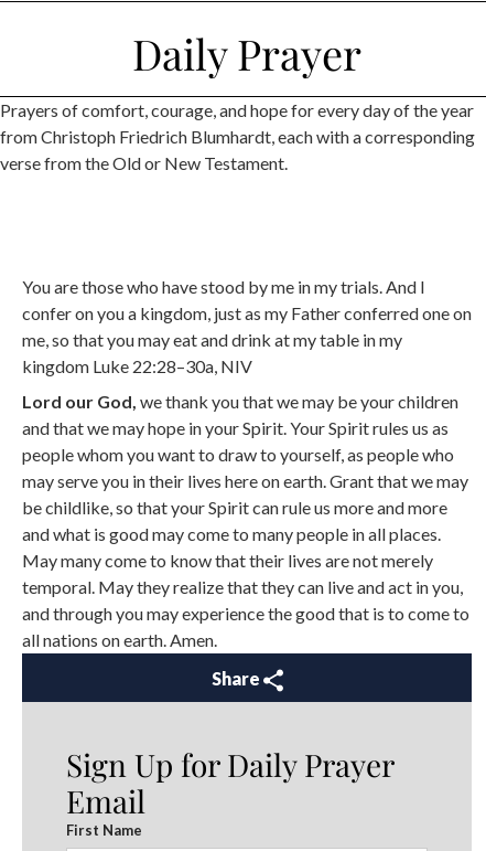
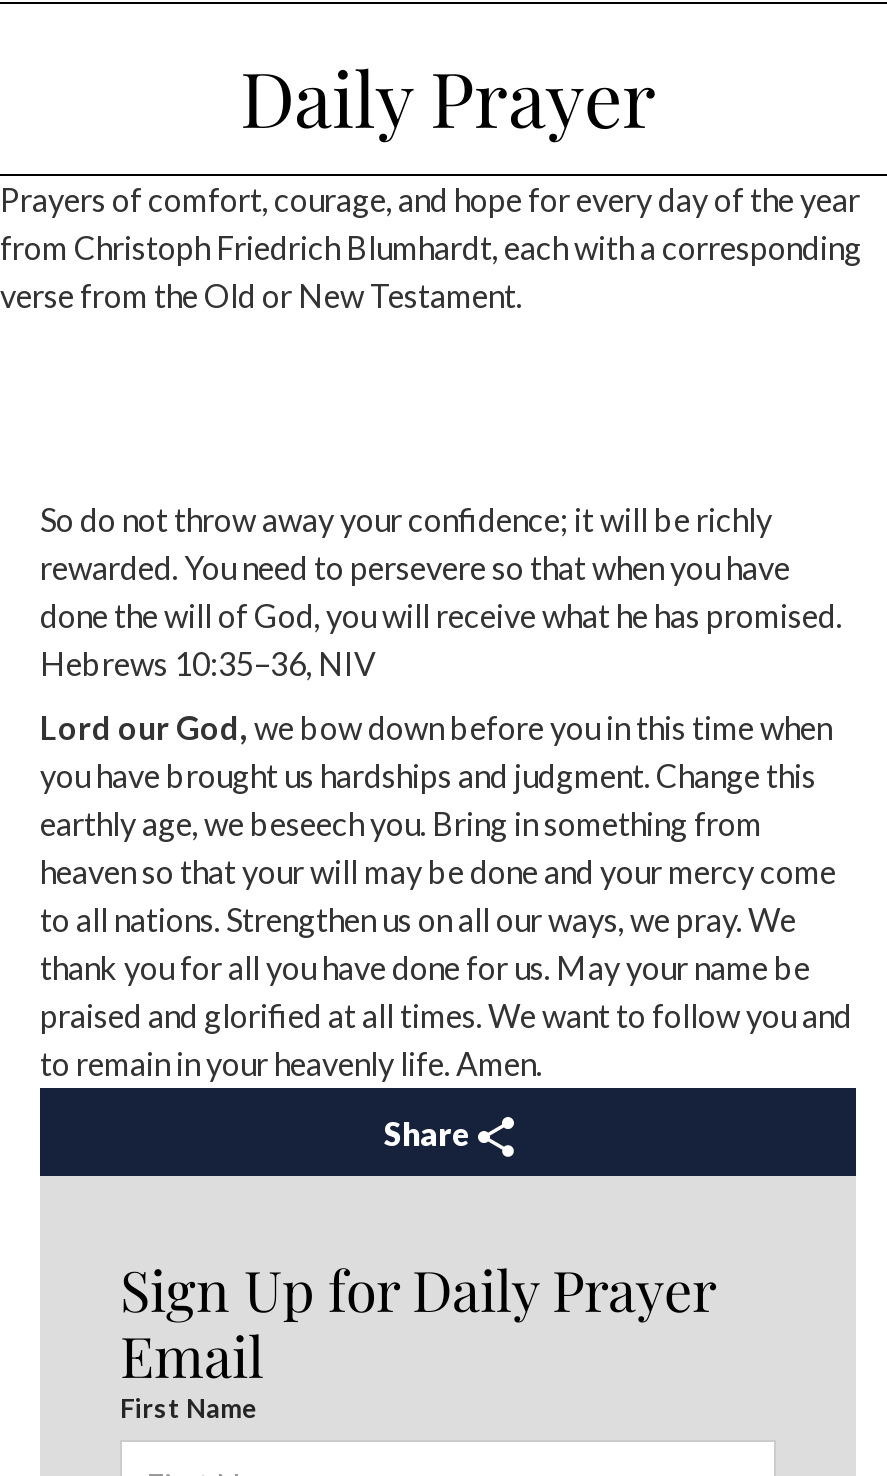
- You are those who have stood by me in my trials. And I
- confer on you a kingdom, just as my Father conferred one on
- me, so that you may eat and drink at my table in my
- kingdom Luke 22:28–30a, NIV
+ So do not throw away your confidence; it will be richly
+ rewarded. You need to persevere so that when you have
+ done the will of God, you will receive what he has promised.
+ Hebrews 10:35–36, NIV

- Lord our God, we thank you that we may be your children
- and that we may hope in your Spirit. Your Spirit rules us as
- people whom you want to draw to yourself, as people who
- may serve you in their lives here on earth. Grant that we may
- be childlike, so that your Spirit can rule us more and more
- and what is good may come to many people in all places.
- May many come to know that their lives are not merely
- temporal. May they realize that they can live and act in you,
- and through you may experience the good that is to come to
- all nations on earth. Amen.
+ Lord our God, we bow down before you in this time when
+ you have brought us hardships and judgment. Change this
+ earthly age, we beseech you. Bring in something from
+ heaven so that your will may be done and your mercy come
+ to all nations. Strengthen us on all our ways, we pray. We
+ thank you for all you have done for us. May your name be
+ praised and glorified at all times. We want to follow you and
+ to remain in your heavenly life. Amen.
